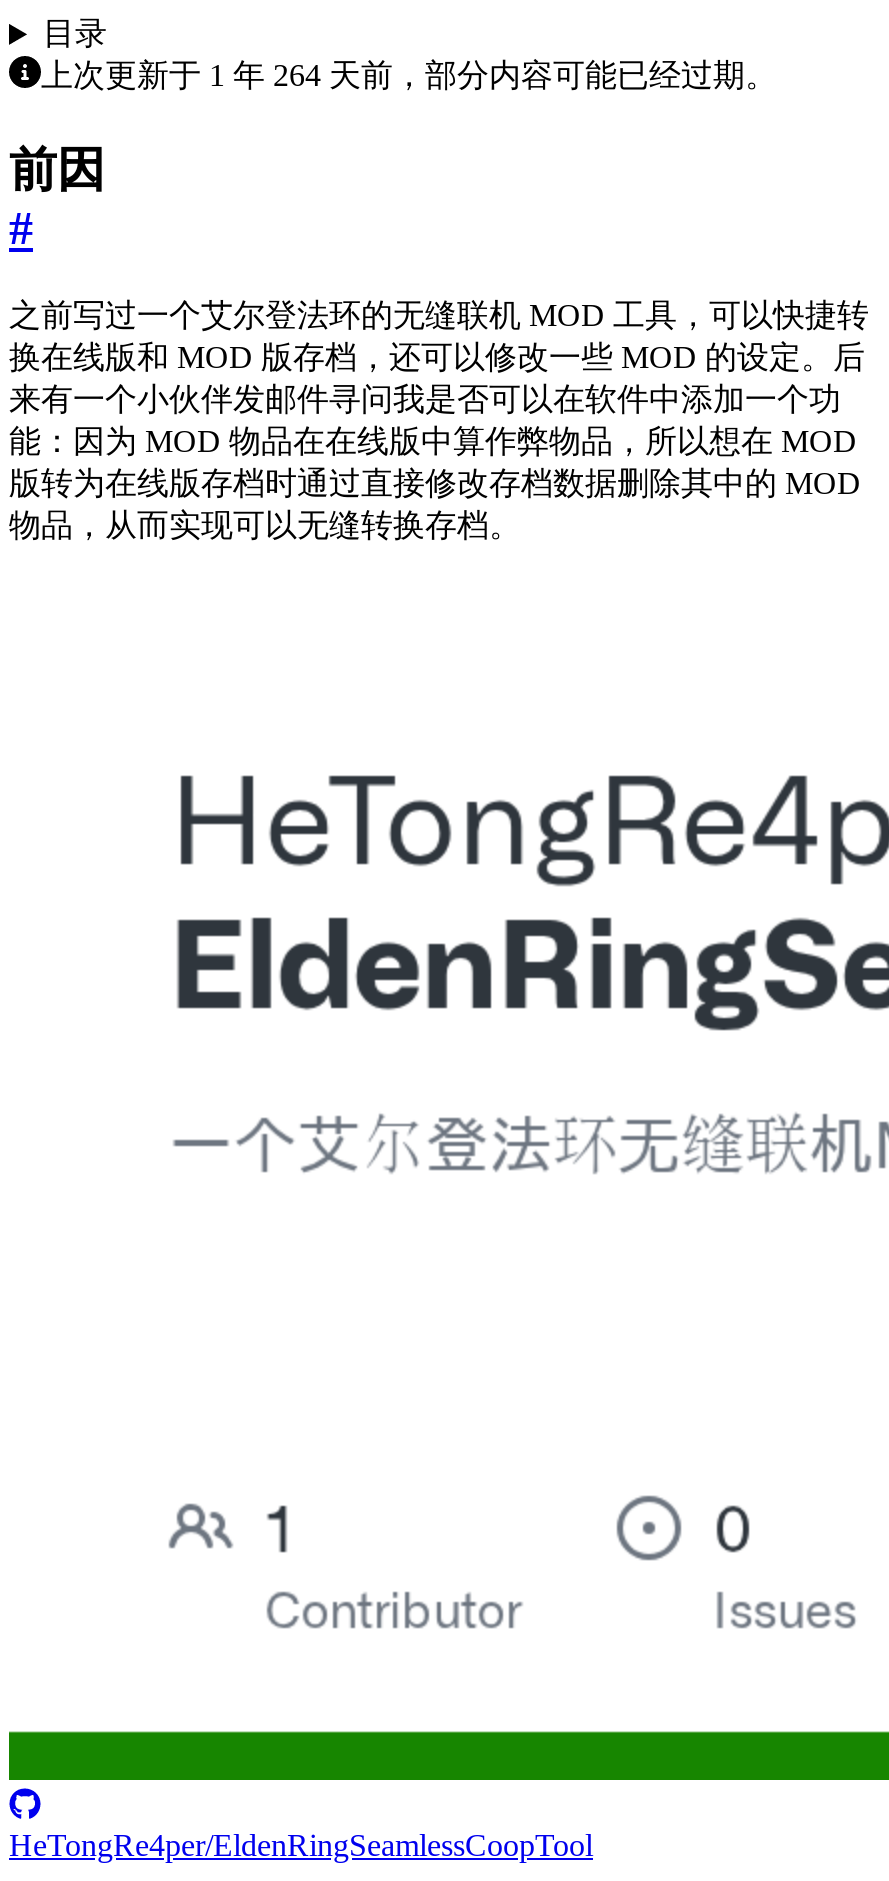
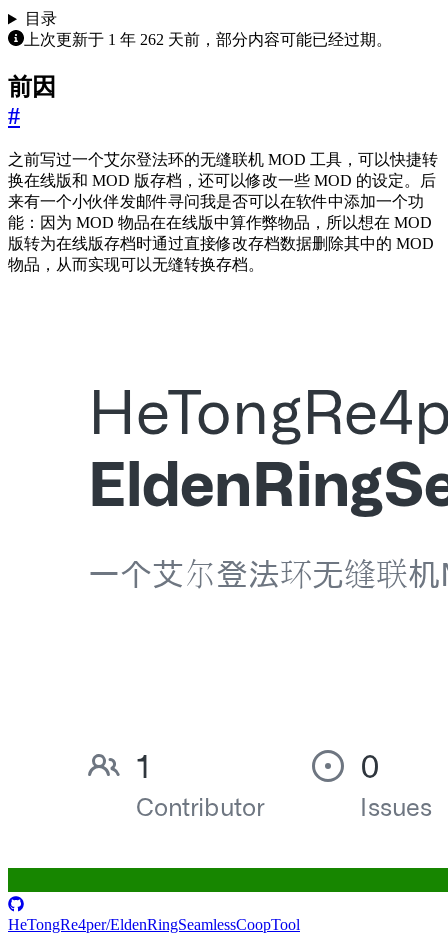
- 上次更新于 1 年 264 天前，部分内容可能已经过期。
+ 上次更新于 1 年 262 天前，部分内容可能已经过期。
